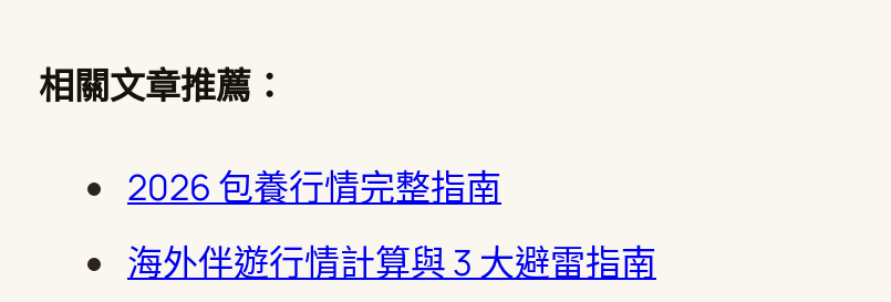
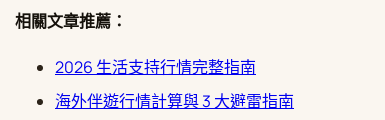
- 2026 包養行情完整指南
+ 2026 生活支持行情完整指南
